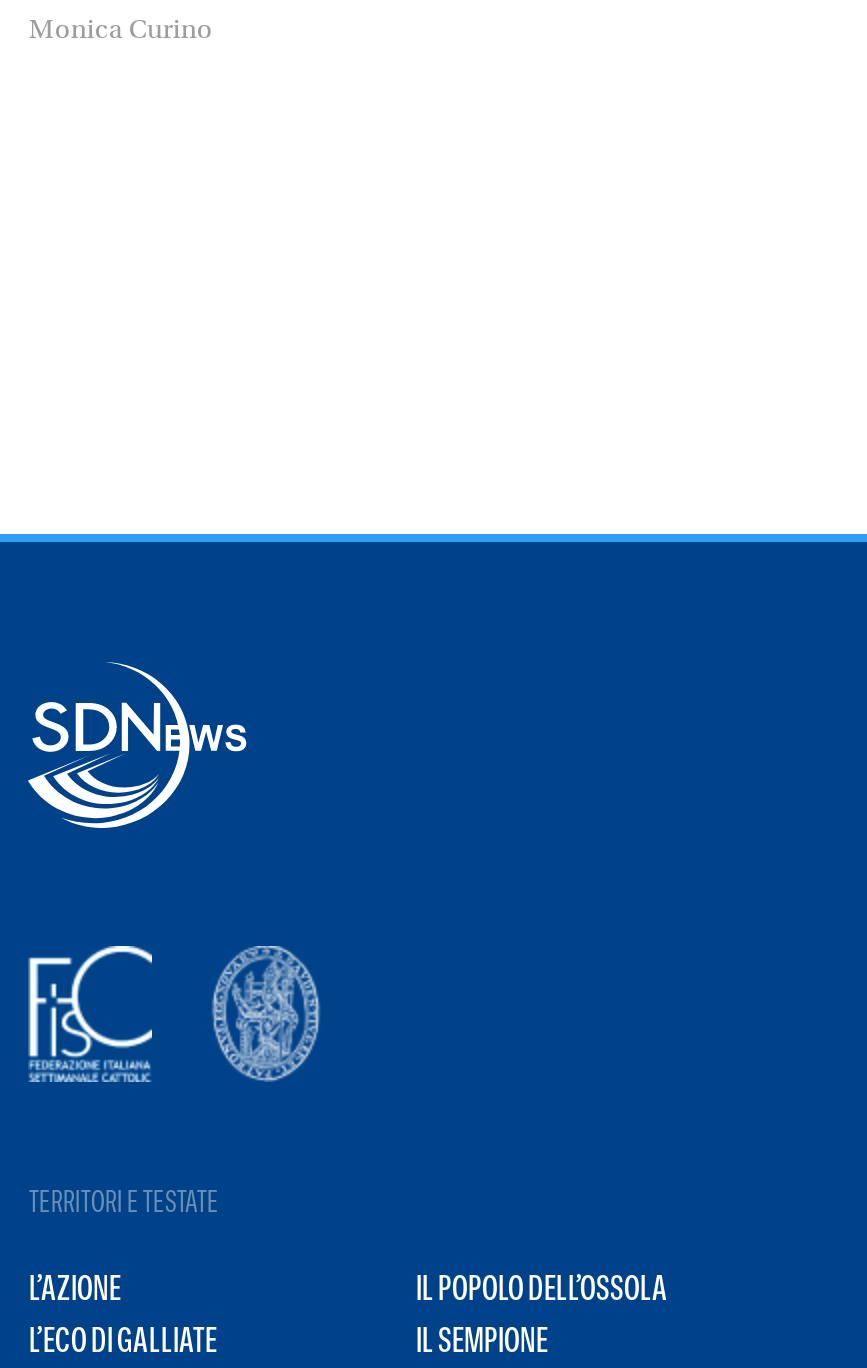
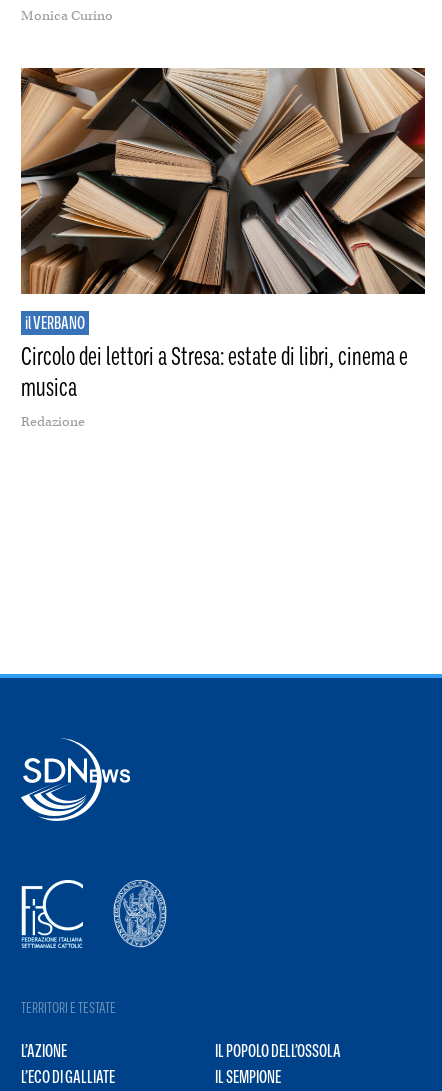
+ [image]
+ il VERBANO
+ Circolo dei lettori a Stresa: estate di libri, cinema e
+ musica
+ Redazione
